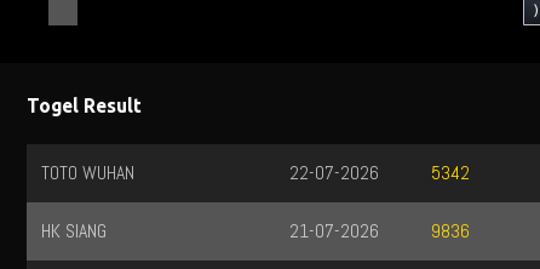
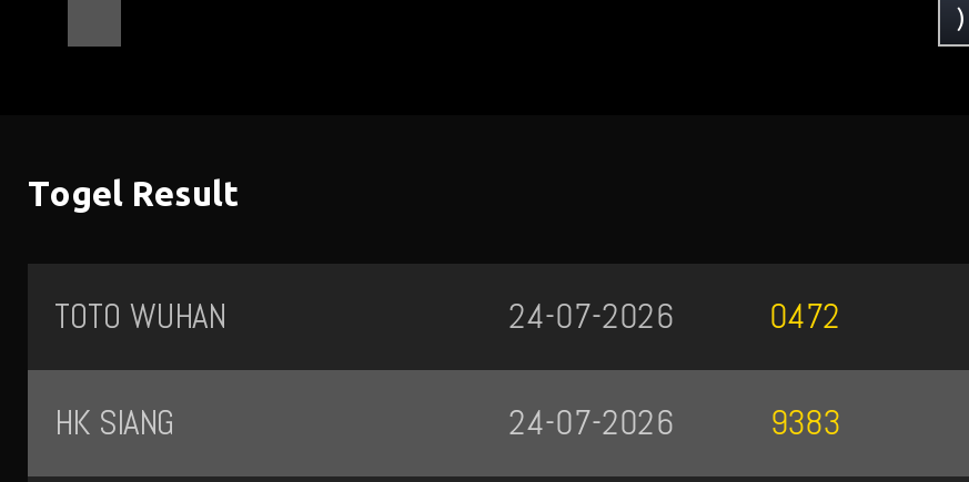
- 22-07-2026
+ 24-07-2026

- 5342
+ 0472

- 21-07-2026
+ 24-07-2026

- 9836
+ 9383
